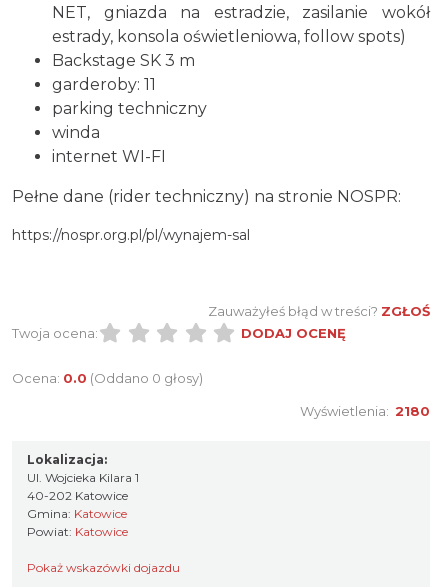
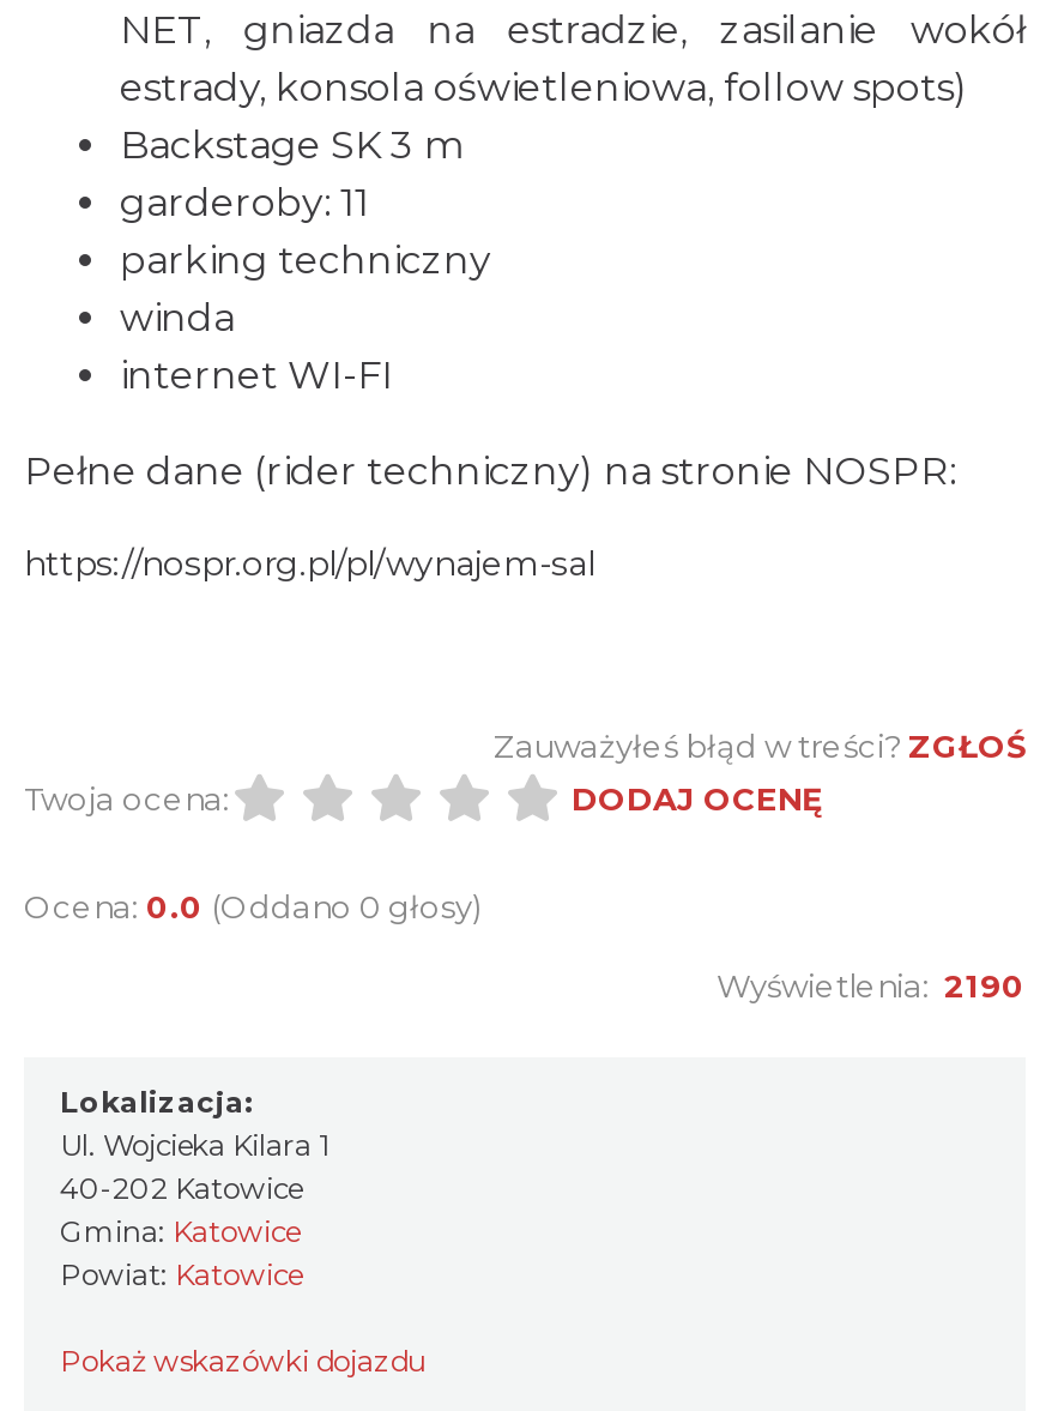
- Wyświetlenia: 2180
+ Wyświetlenia: 2190
